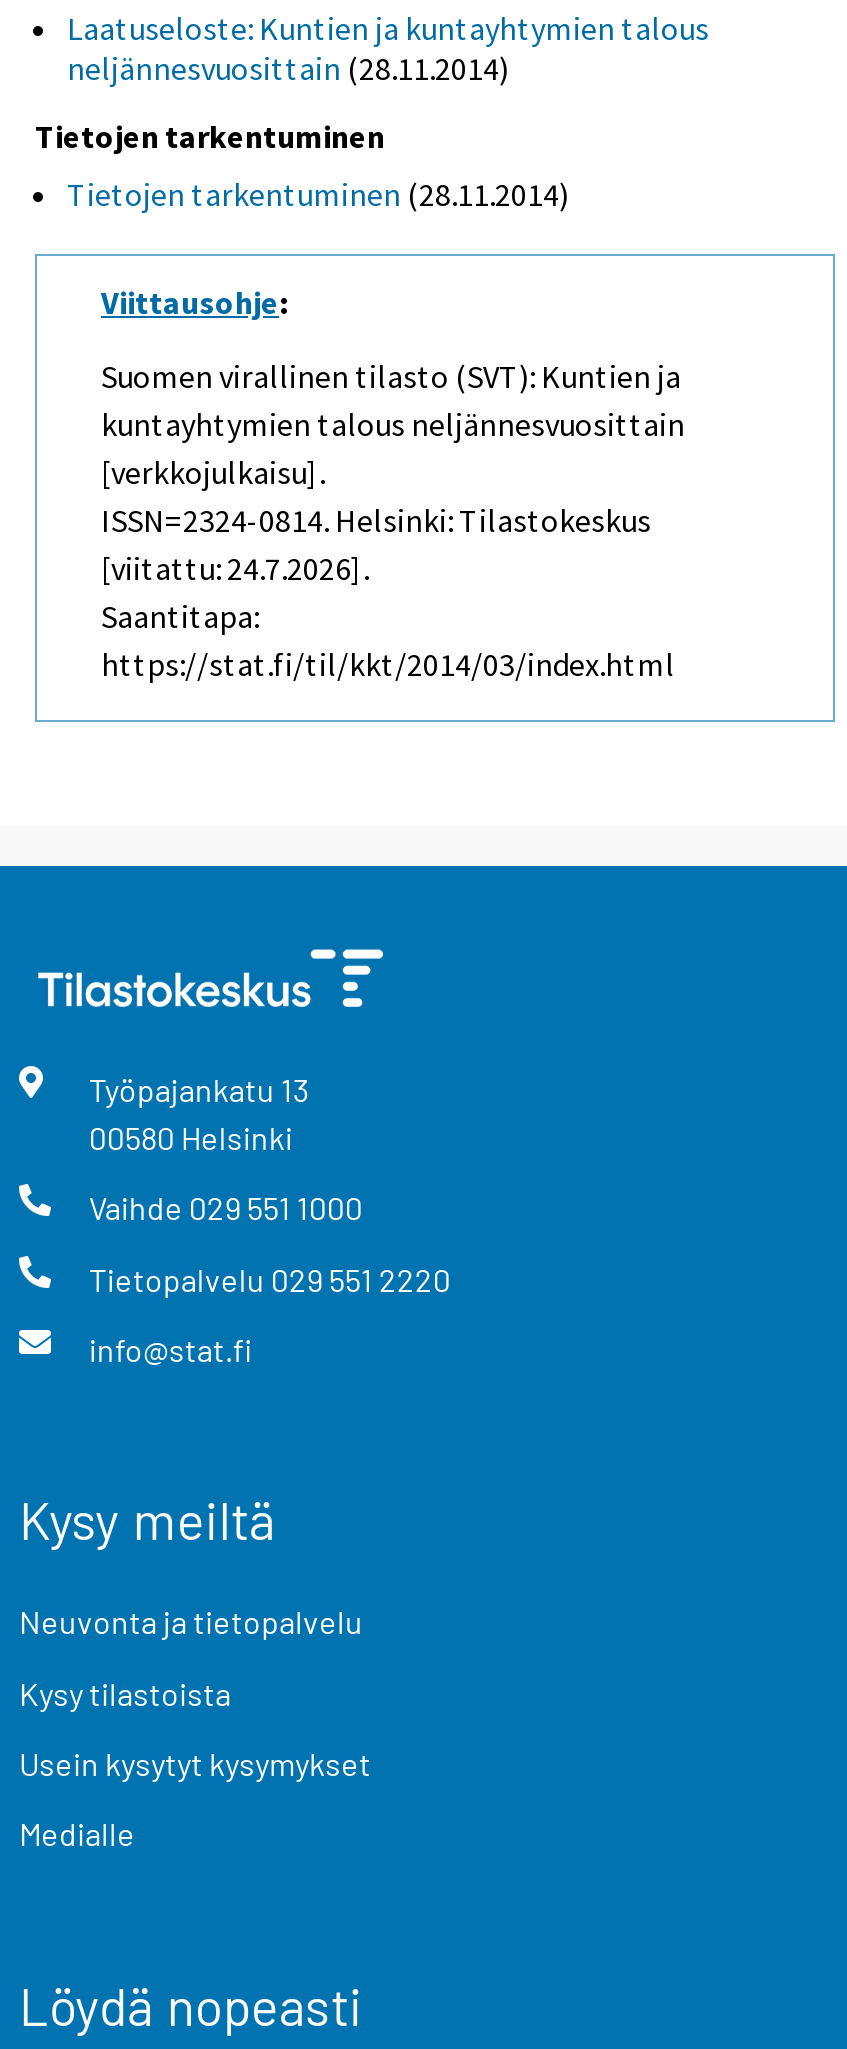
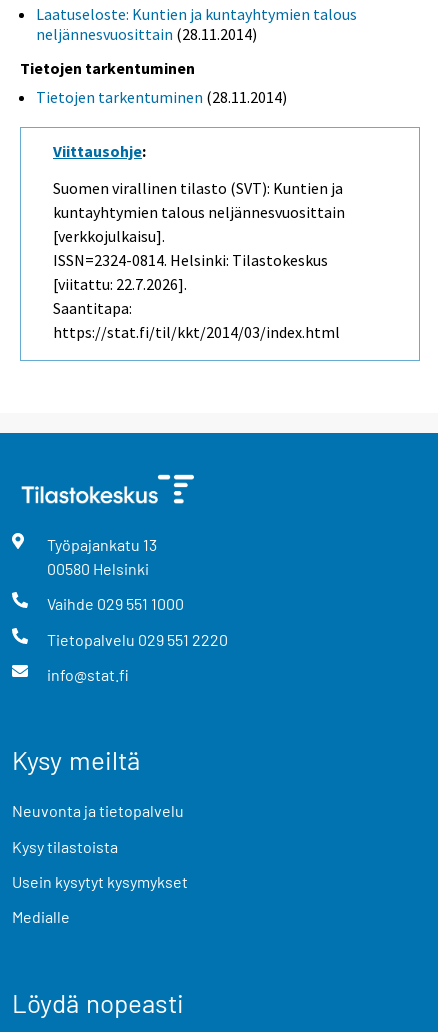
- [viitattu: 24.7.2026].
+ [viitattu: 22.7.2026].
